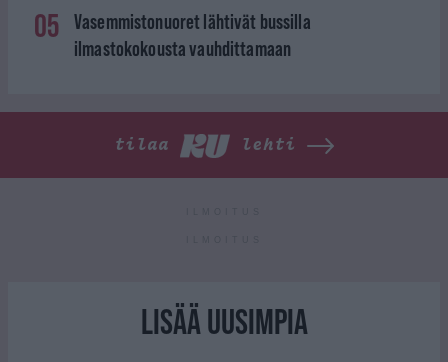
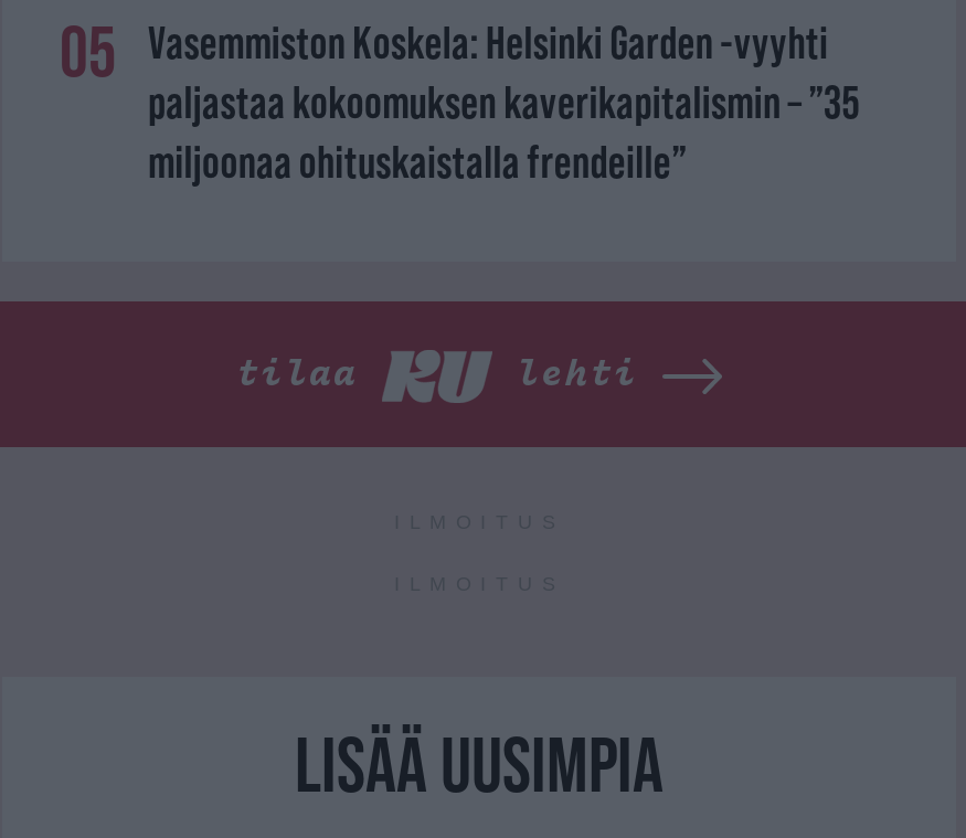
- Vasemmistonuoret lähtivät bussilla
- ilmastokokousta vauhdittamaan
+ Vasemmiston Koskela: Helsinki Garden -vyyhti
+ paljastaa kokoomuksen kaverikapitalismin – ”35
+ miljoonaa ohituskaistalla frendeille”
